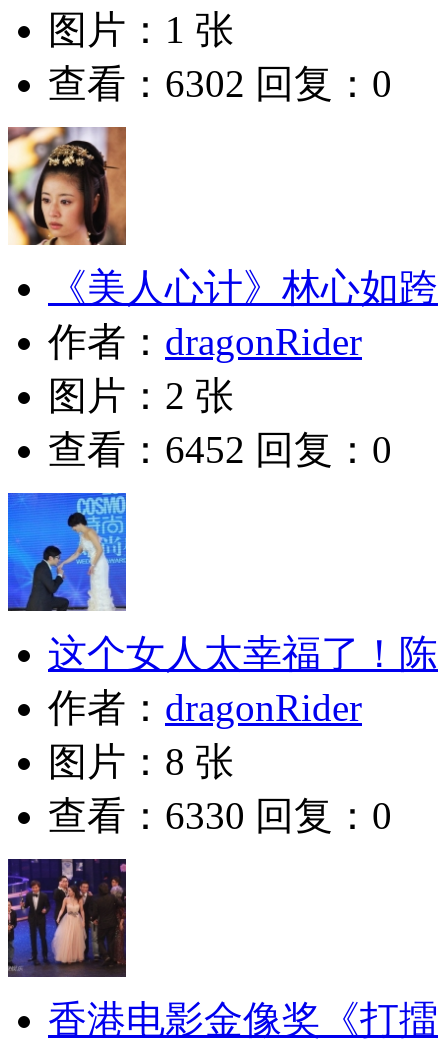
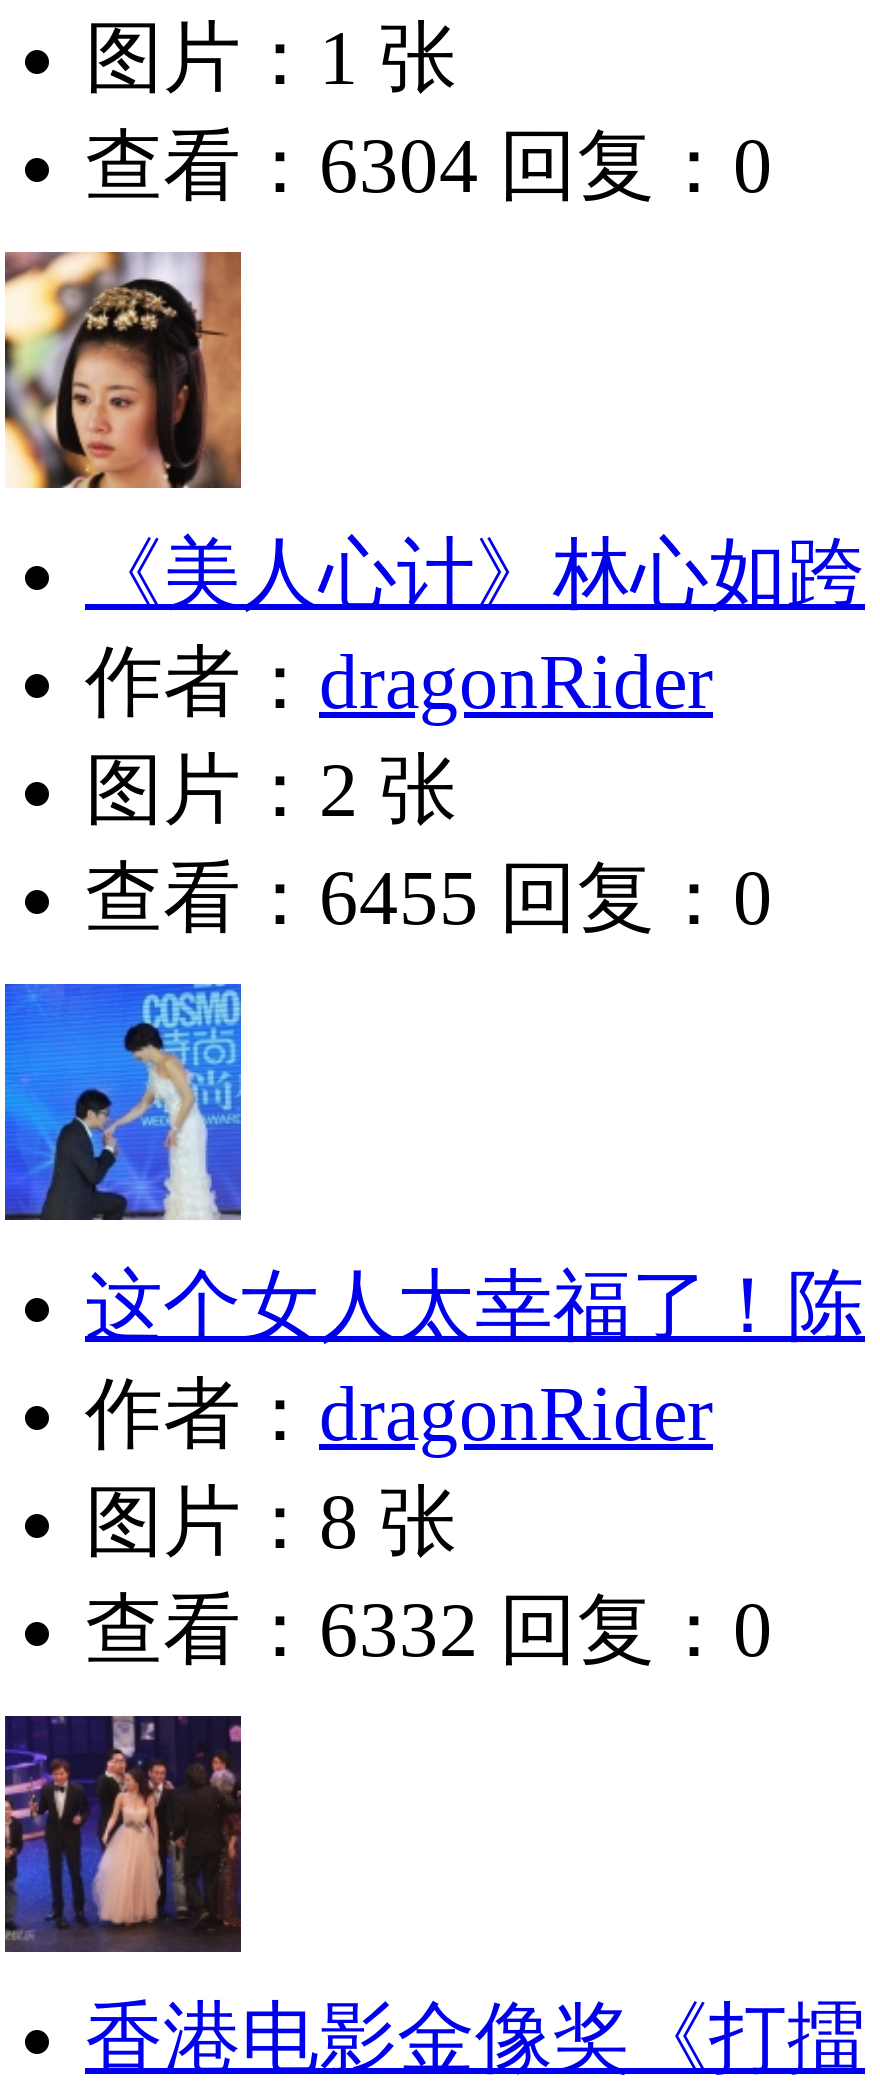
- 查看：6302 回复：0
+ 查看：6304 回复：0

- 查看：6452 回复：0
+ 查看：6455 回复：0

- 查看：6330 回复：0
+ 查看：6332 回复：0
